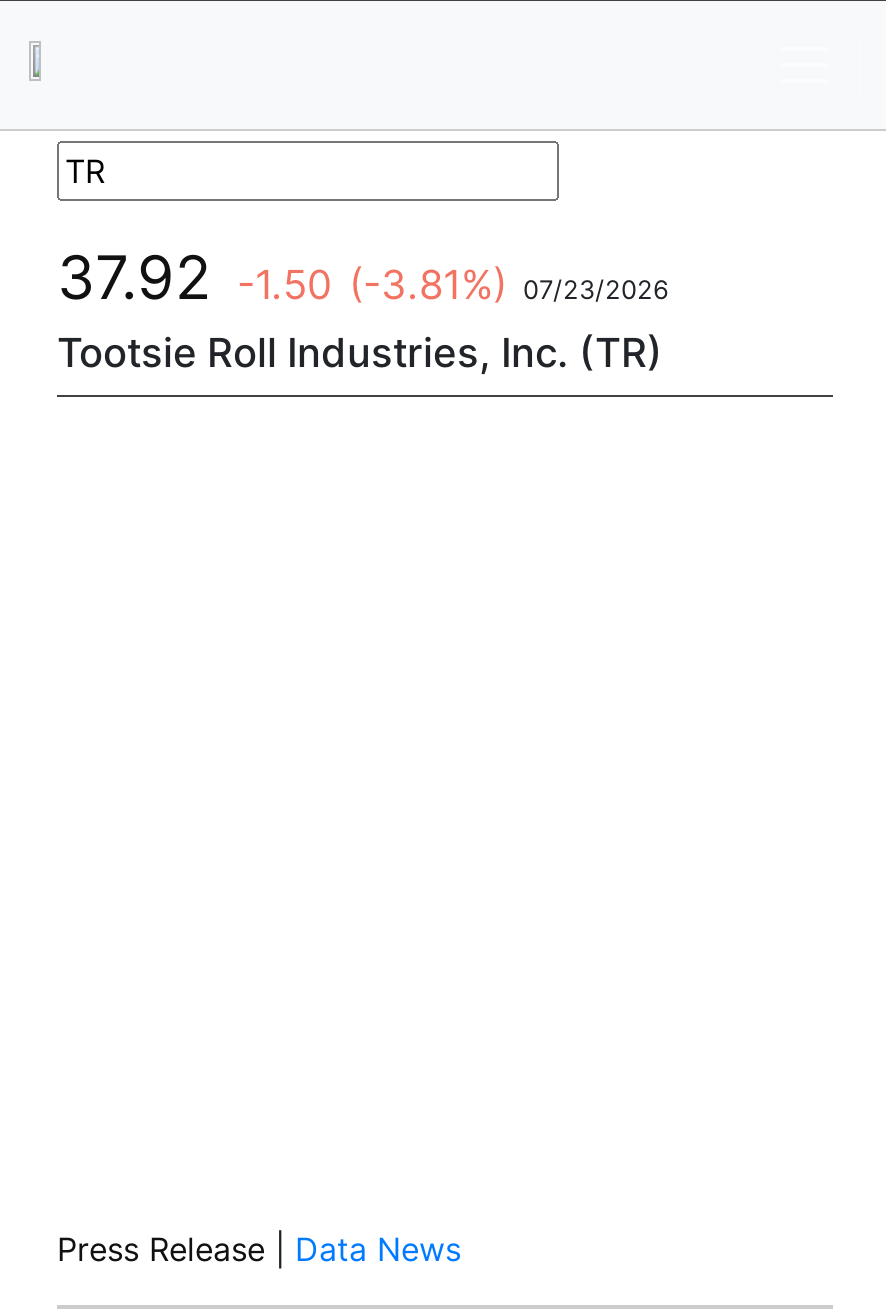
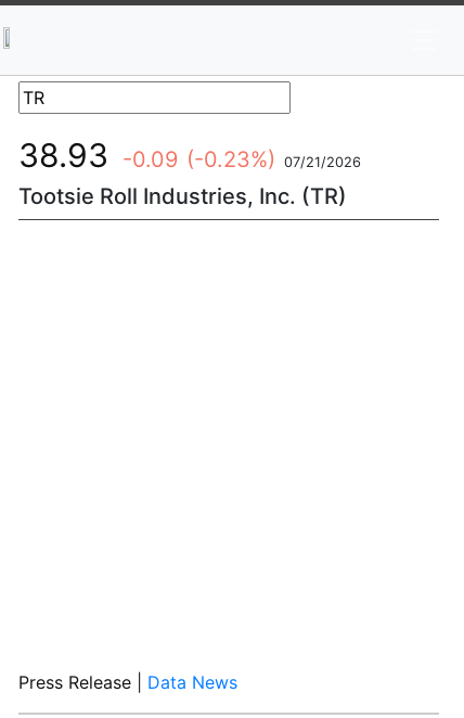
- 37.92 -1.50 (-3.81%) 07/23/2026
+ 38.93 -0.09 (-0.23%) 07/21/2026
